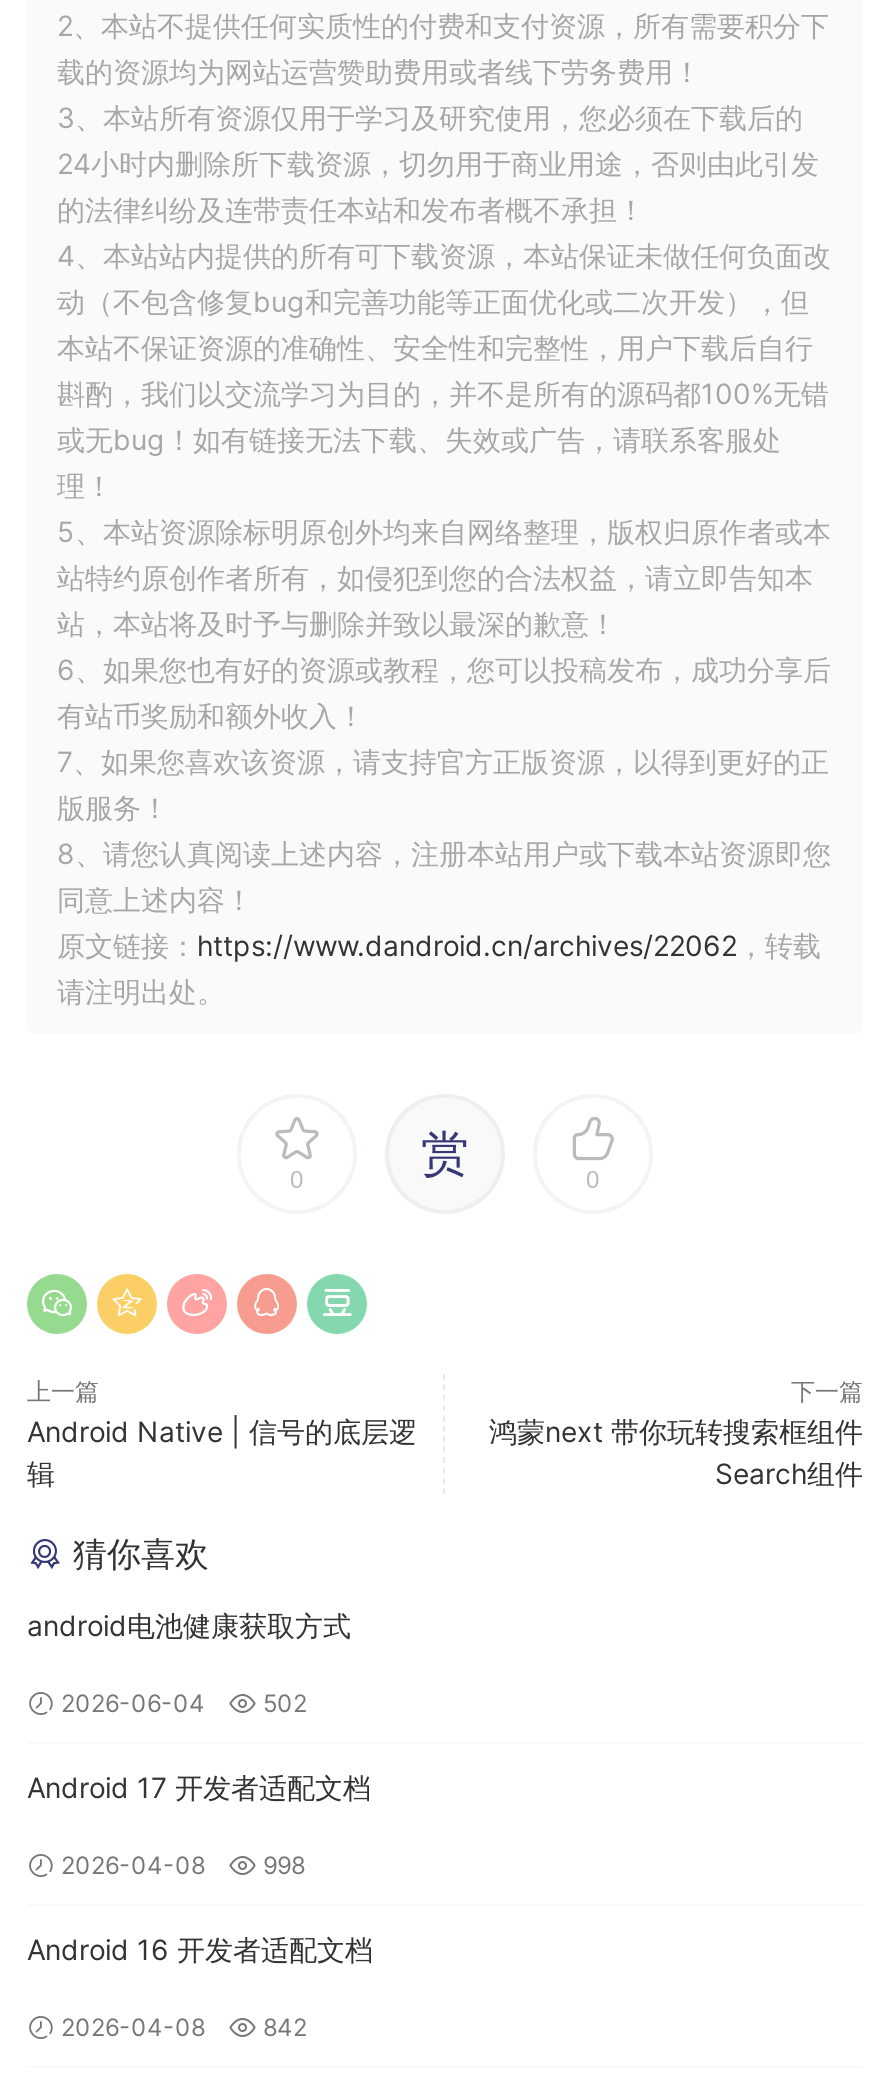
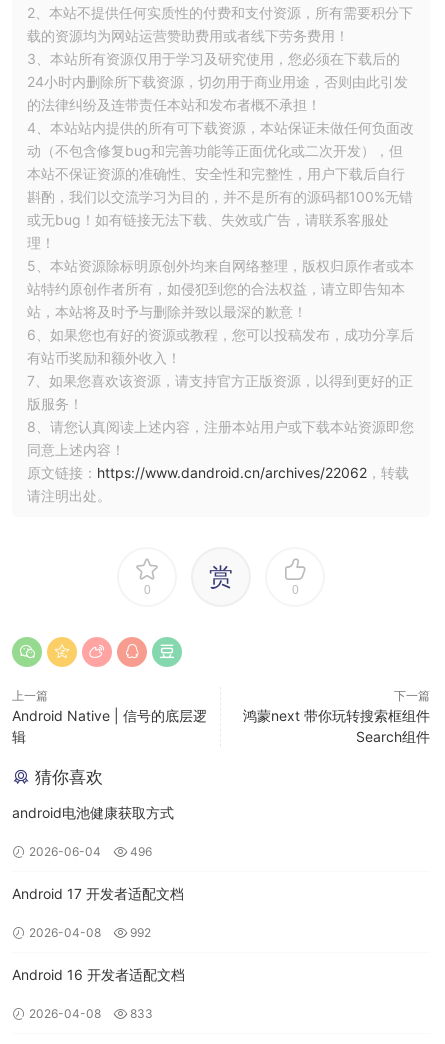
- 2026-06-04 502
+ 2026-06-04 496

- 998
+ 992

- 2026-04-08 842
+ 2026-04-08 833
